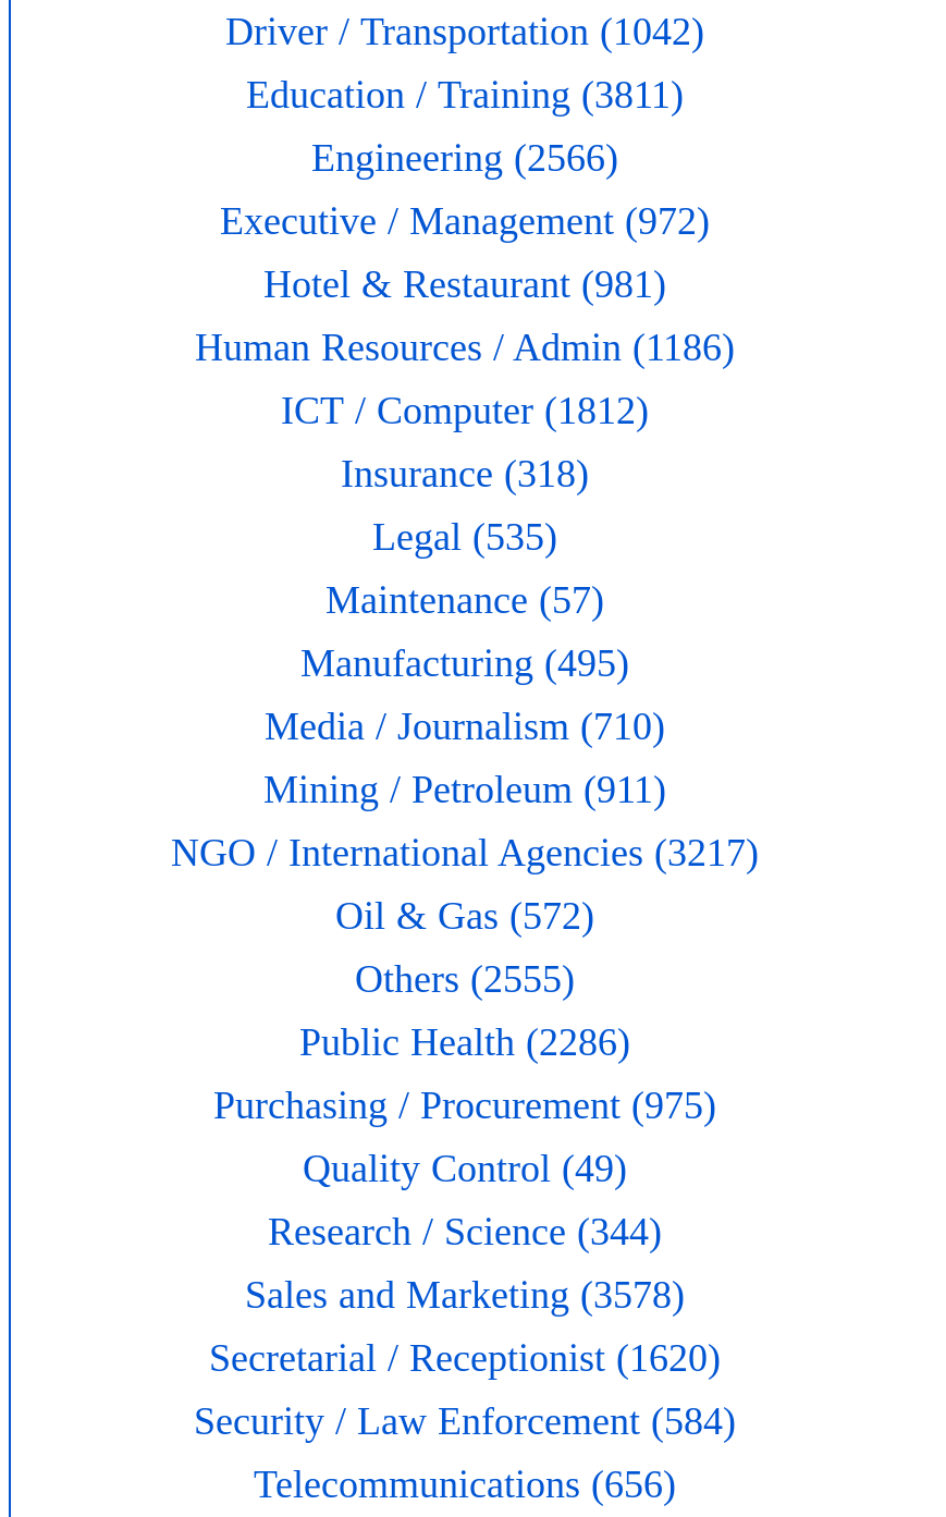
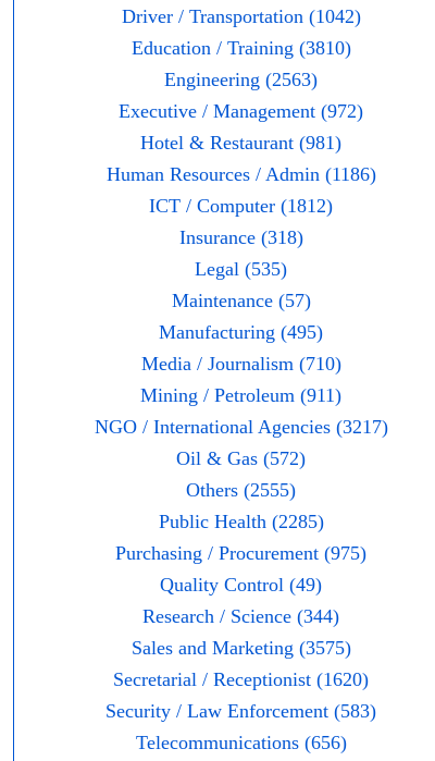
- Education / Training (3811)
+ Education / Training (3810)

- Engineering (2566)
+ Engineering (2563)

- Public Health (2286)
+ Public Health (2285)

- Sales and Marketing (3578)
+ Sales and Marketing (3575)

- Security / Law Enforcement (584)
+ Security / Law Enforcement (583)
